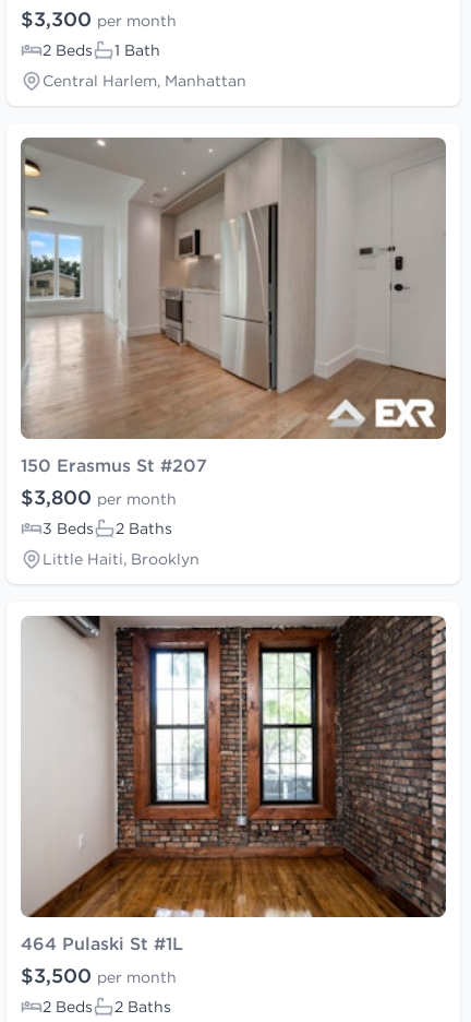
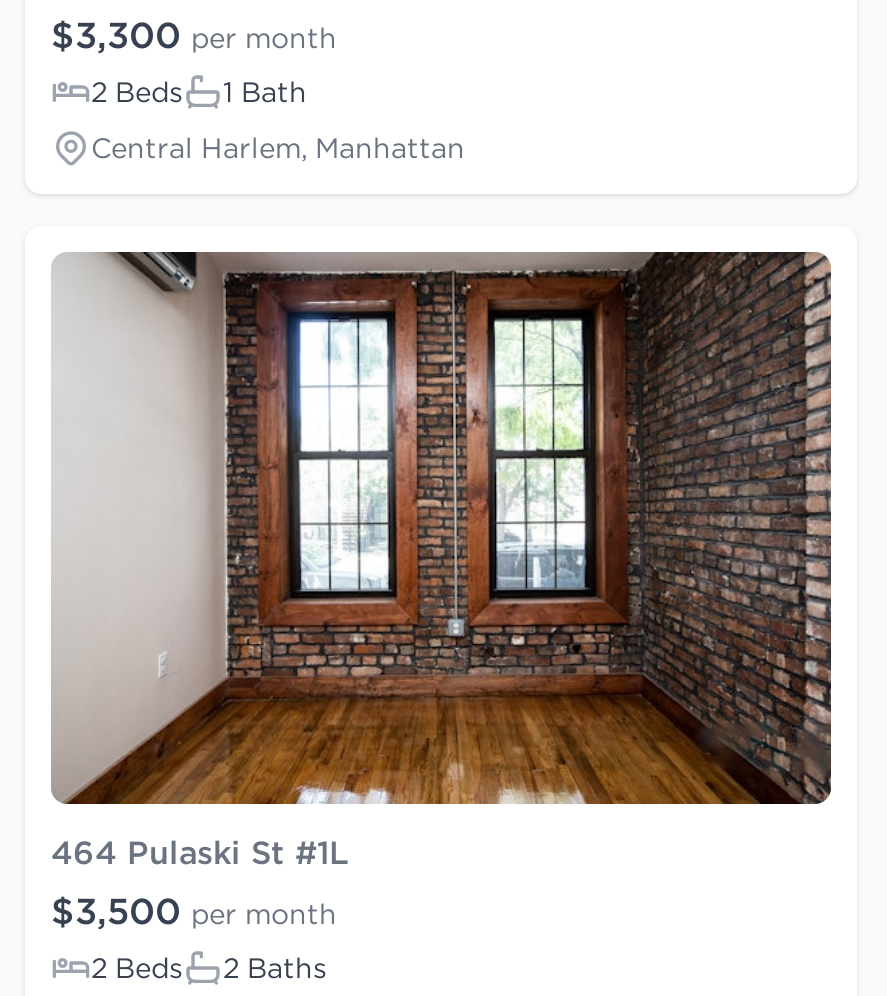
- [image]
- 150 Erasmus St #207
- $3,800 per month
- 3 Beds
- 2 Baths
- Little Haiti, Brooklyn
